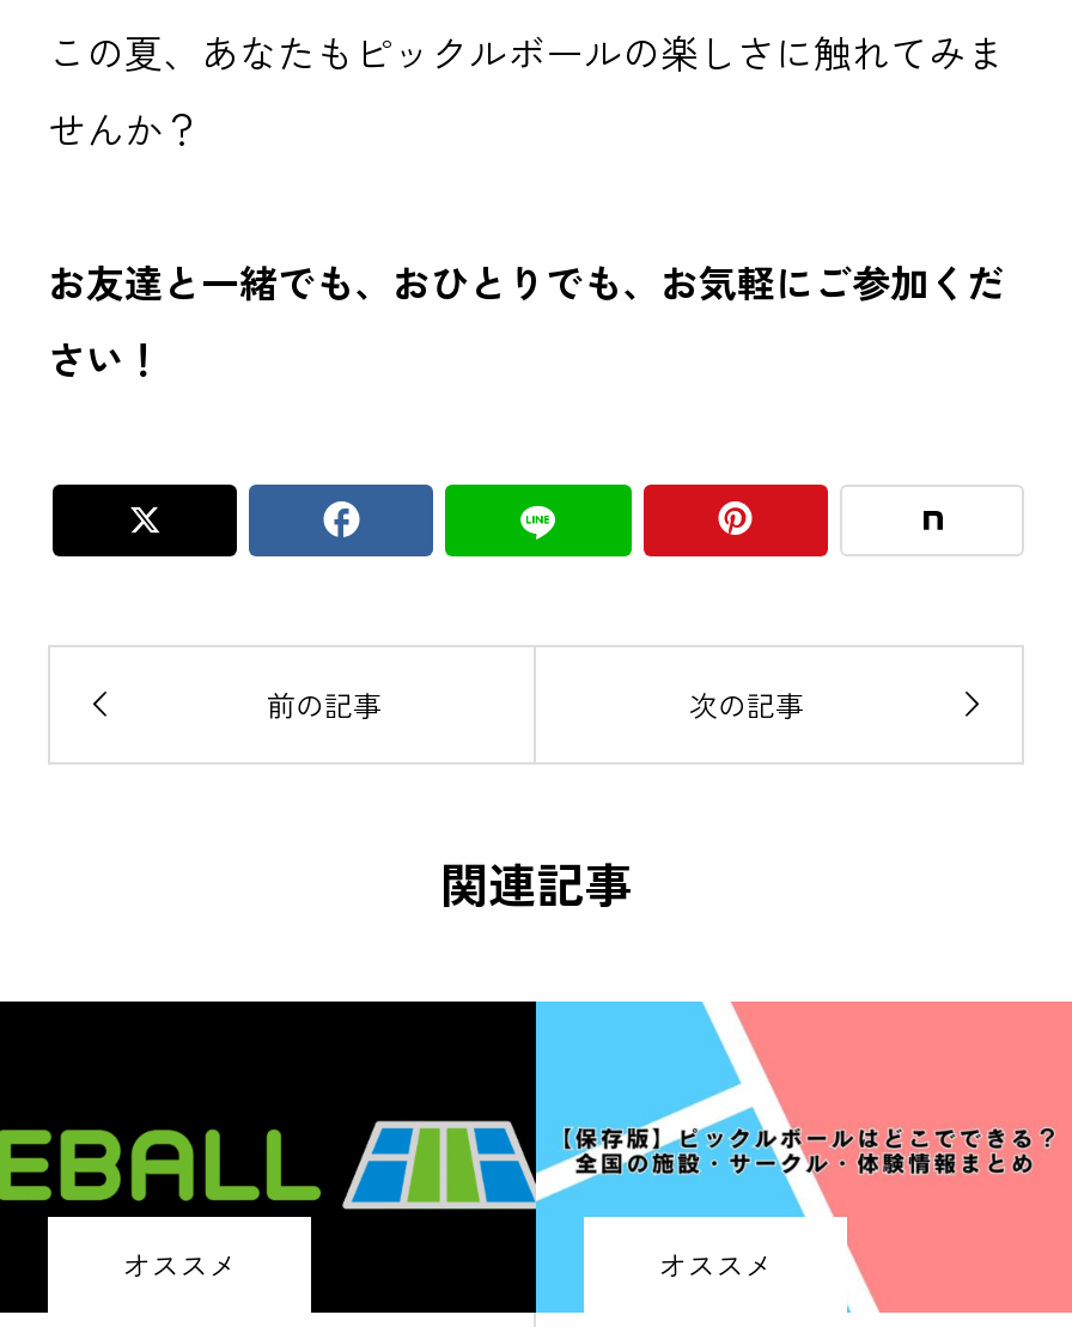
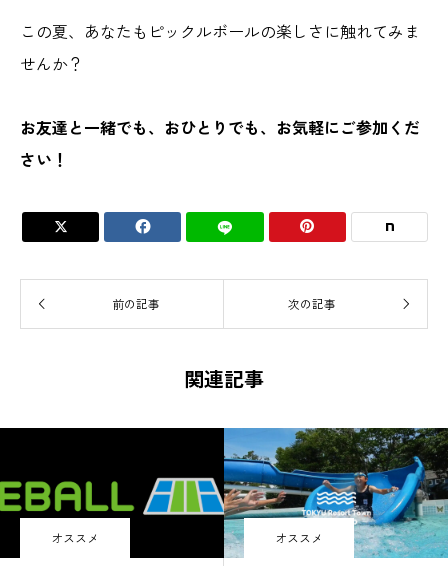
- [image]
+ [image]
